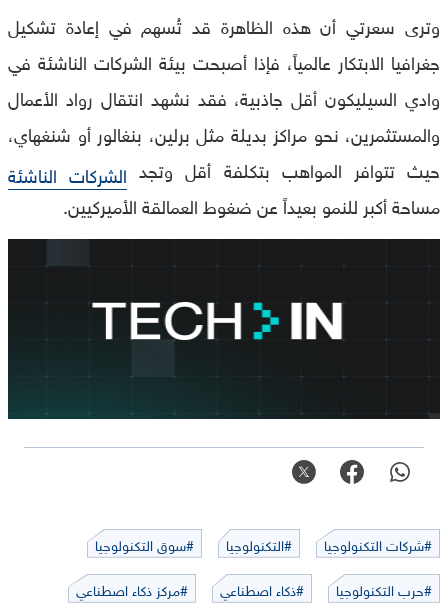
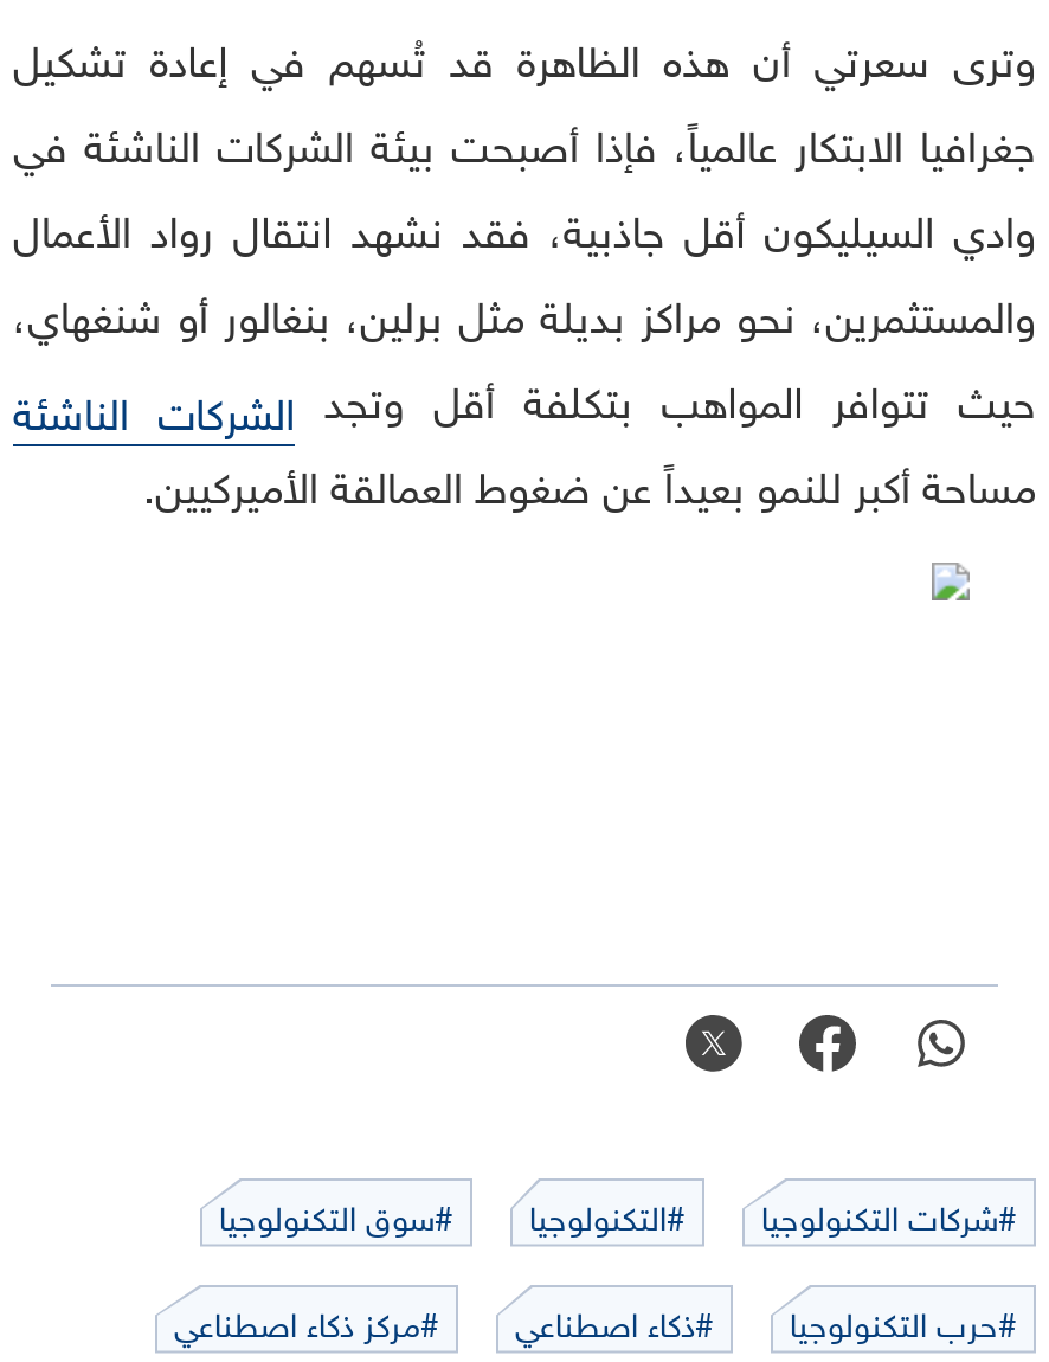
- [image]
